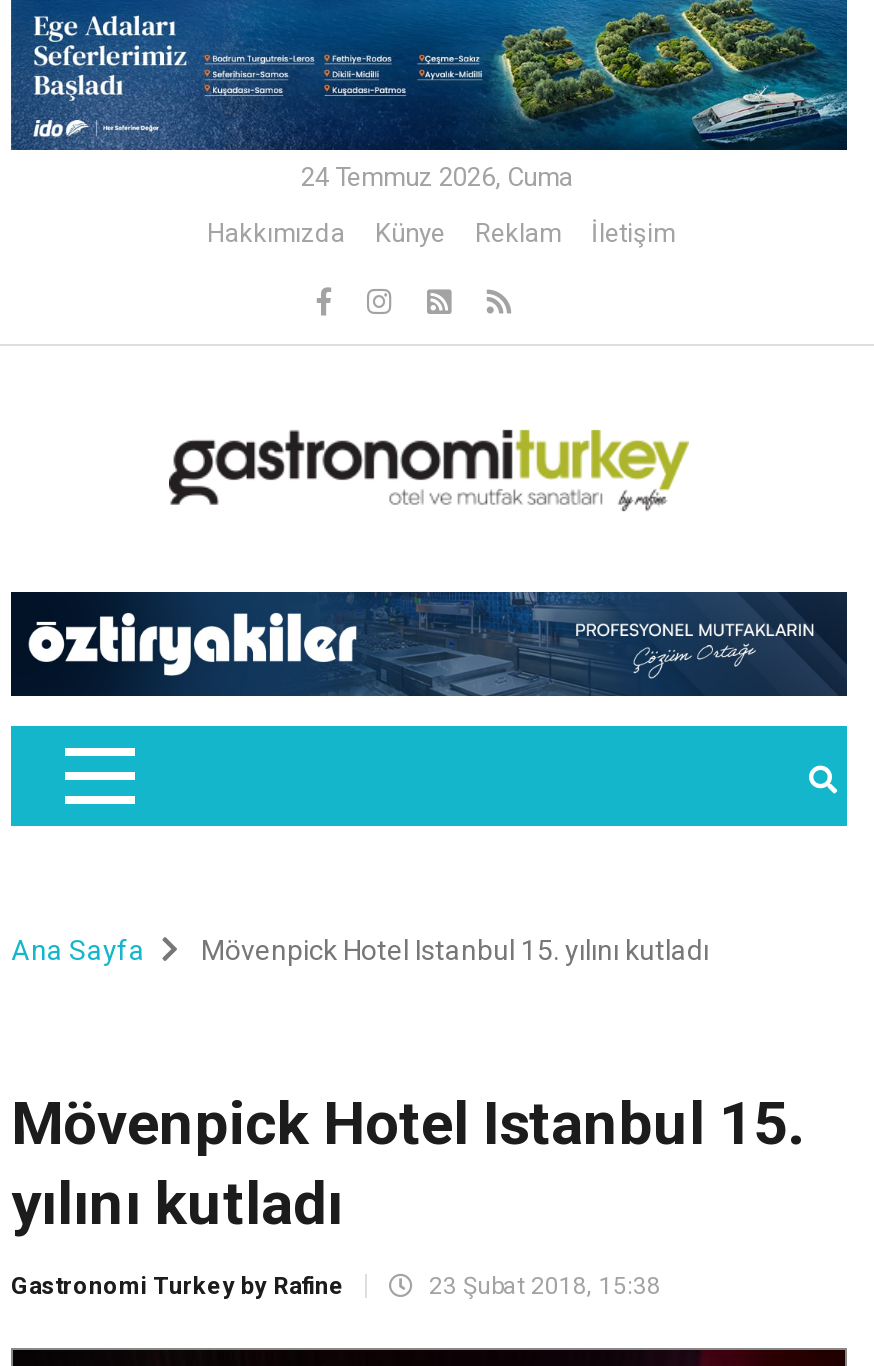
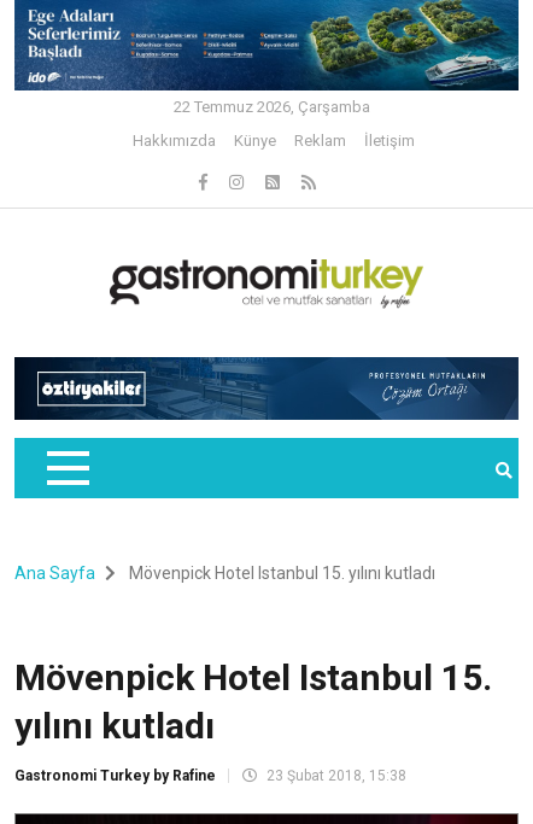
- 24 Temmuz 2026, Cuma
+ 22 Temmuz 2026, Çarşamba

- [image]
+ [image]
